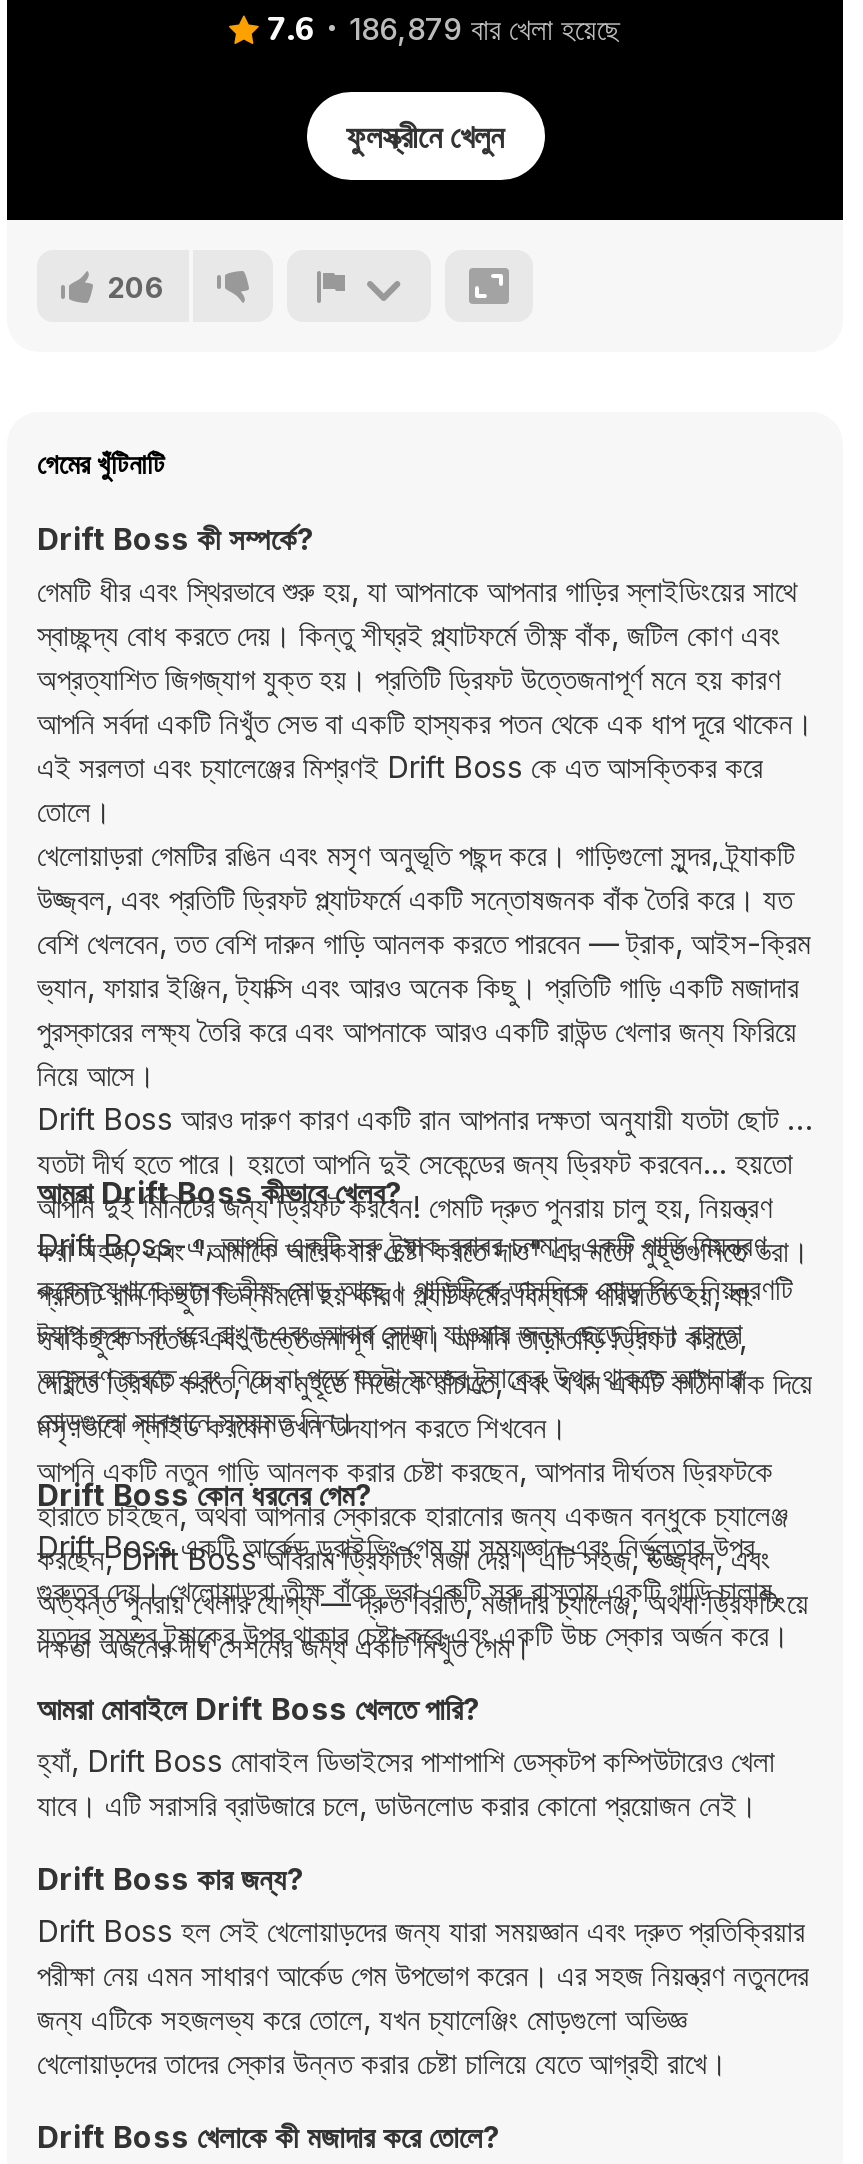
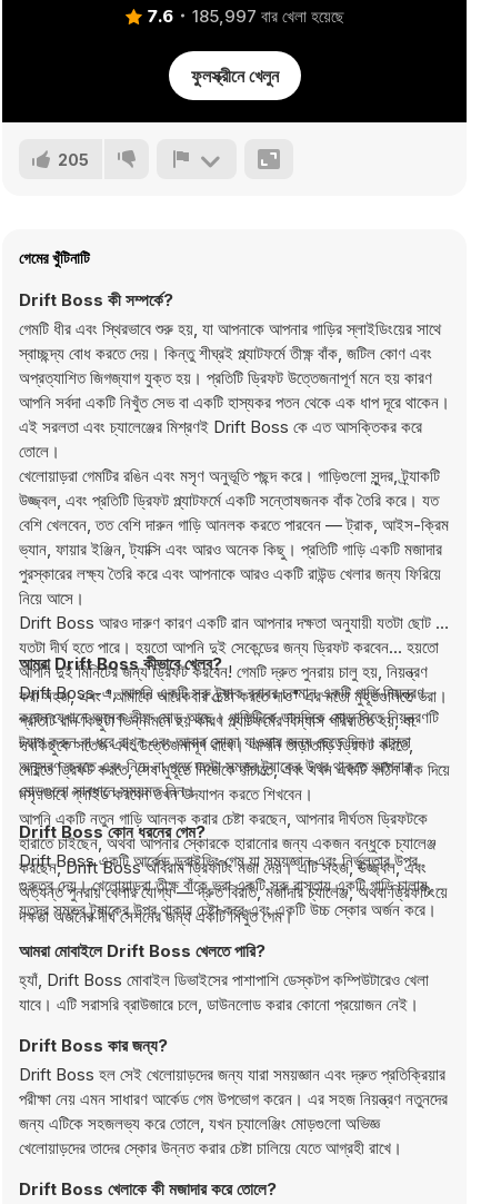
- 7.6 186,879 বার খেলা হয়েছে
+ 7.6 185,997 বার খেলা হয়েছে

- 206
+ 205
